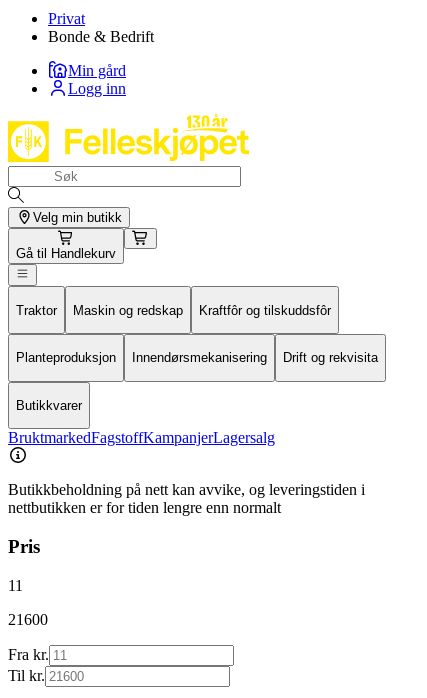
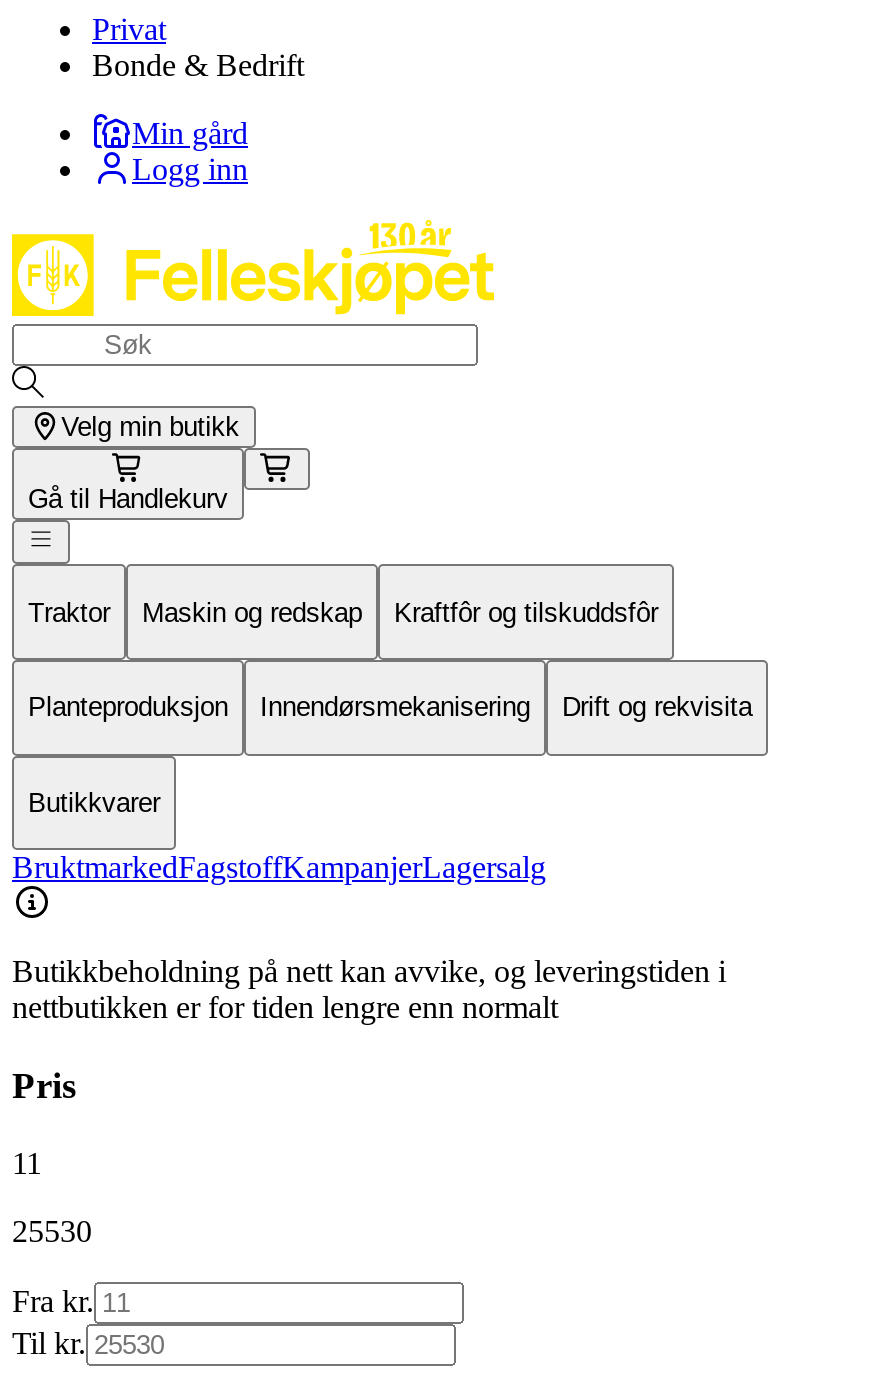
- 21600
+ 25530
